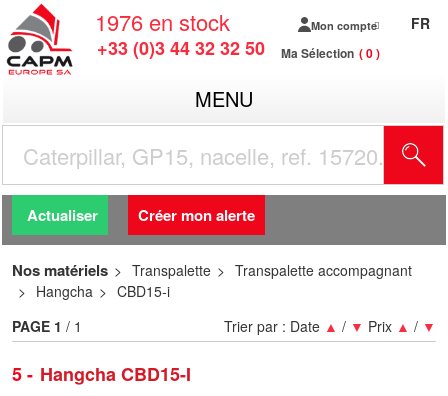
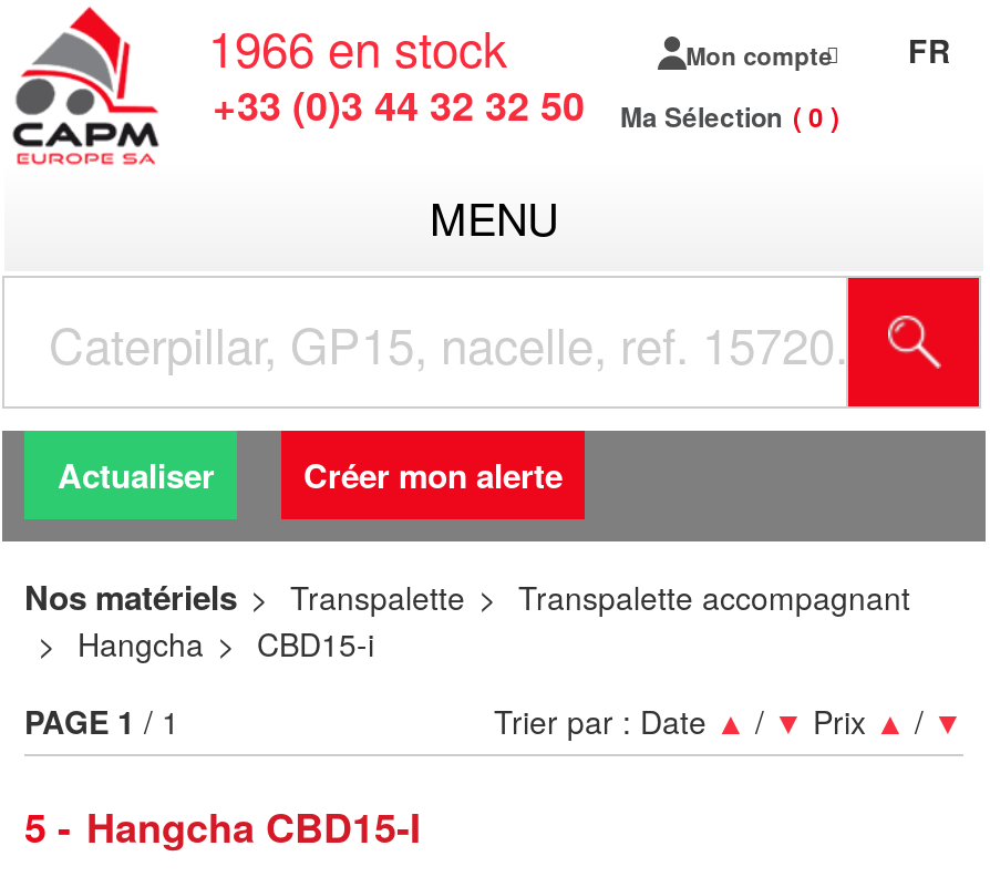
- 1976 en stock
+ 1966 en stock
